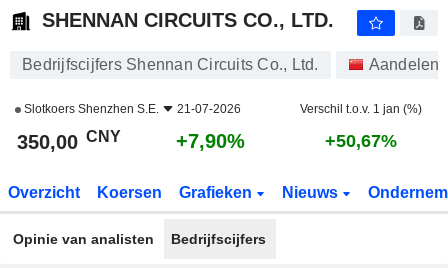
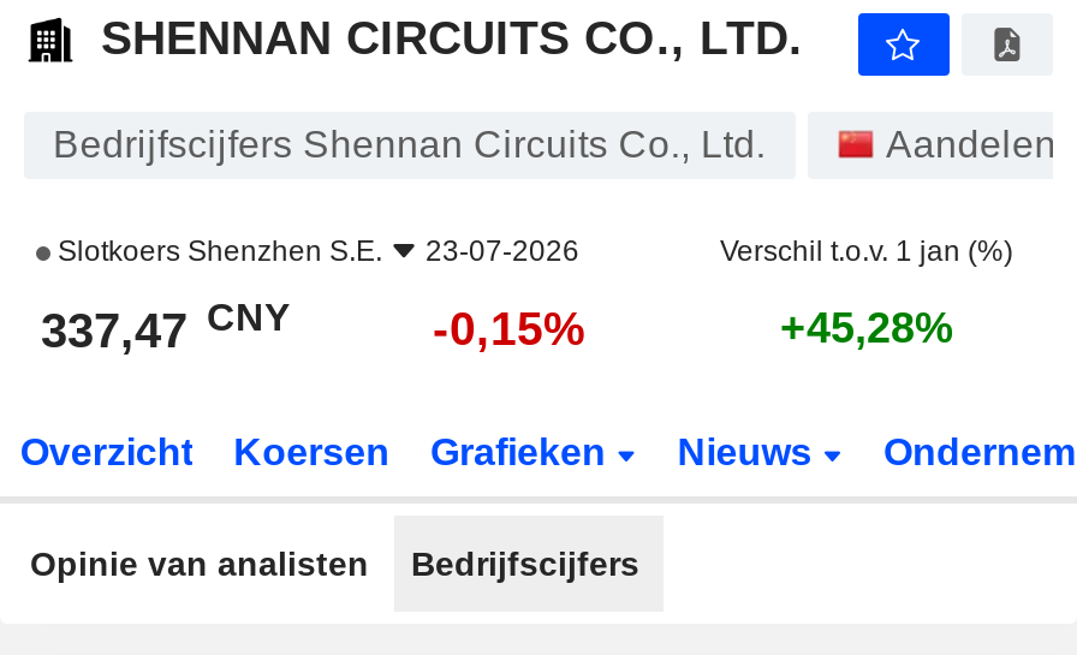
- Slotkoers Shenzhen S.E. 21-07-2026
+ Slotkoers Shenzhen S.E. 23-07-2026

- 350,00 CNY
+ 337,47 CNY

- +7,90%
+ -0,15%

- +50,67%
+ +45,28%
